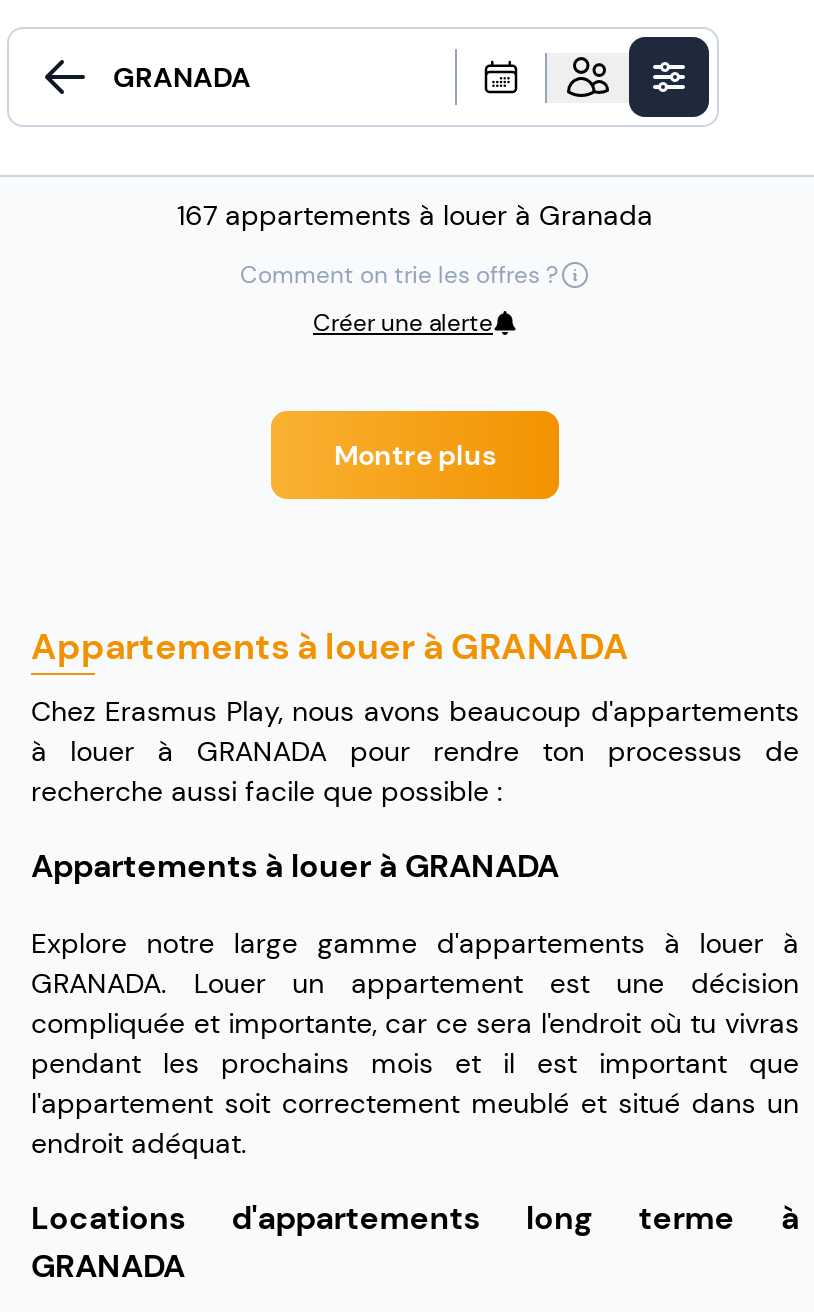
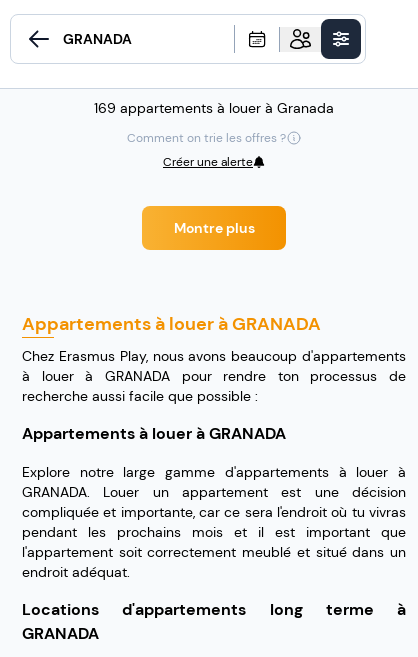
- 167 appartements à louer à Granada
+ 169 appartements à louer à Granada
